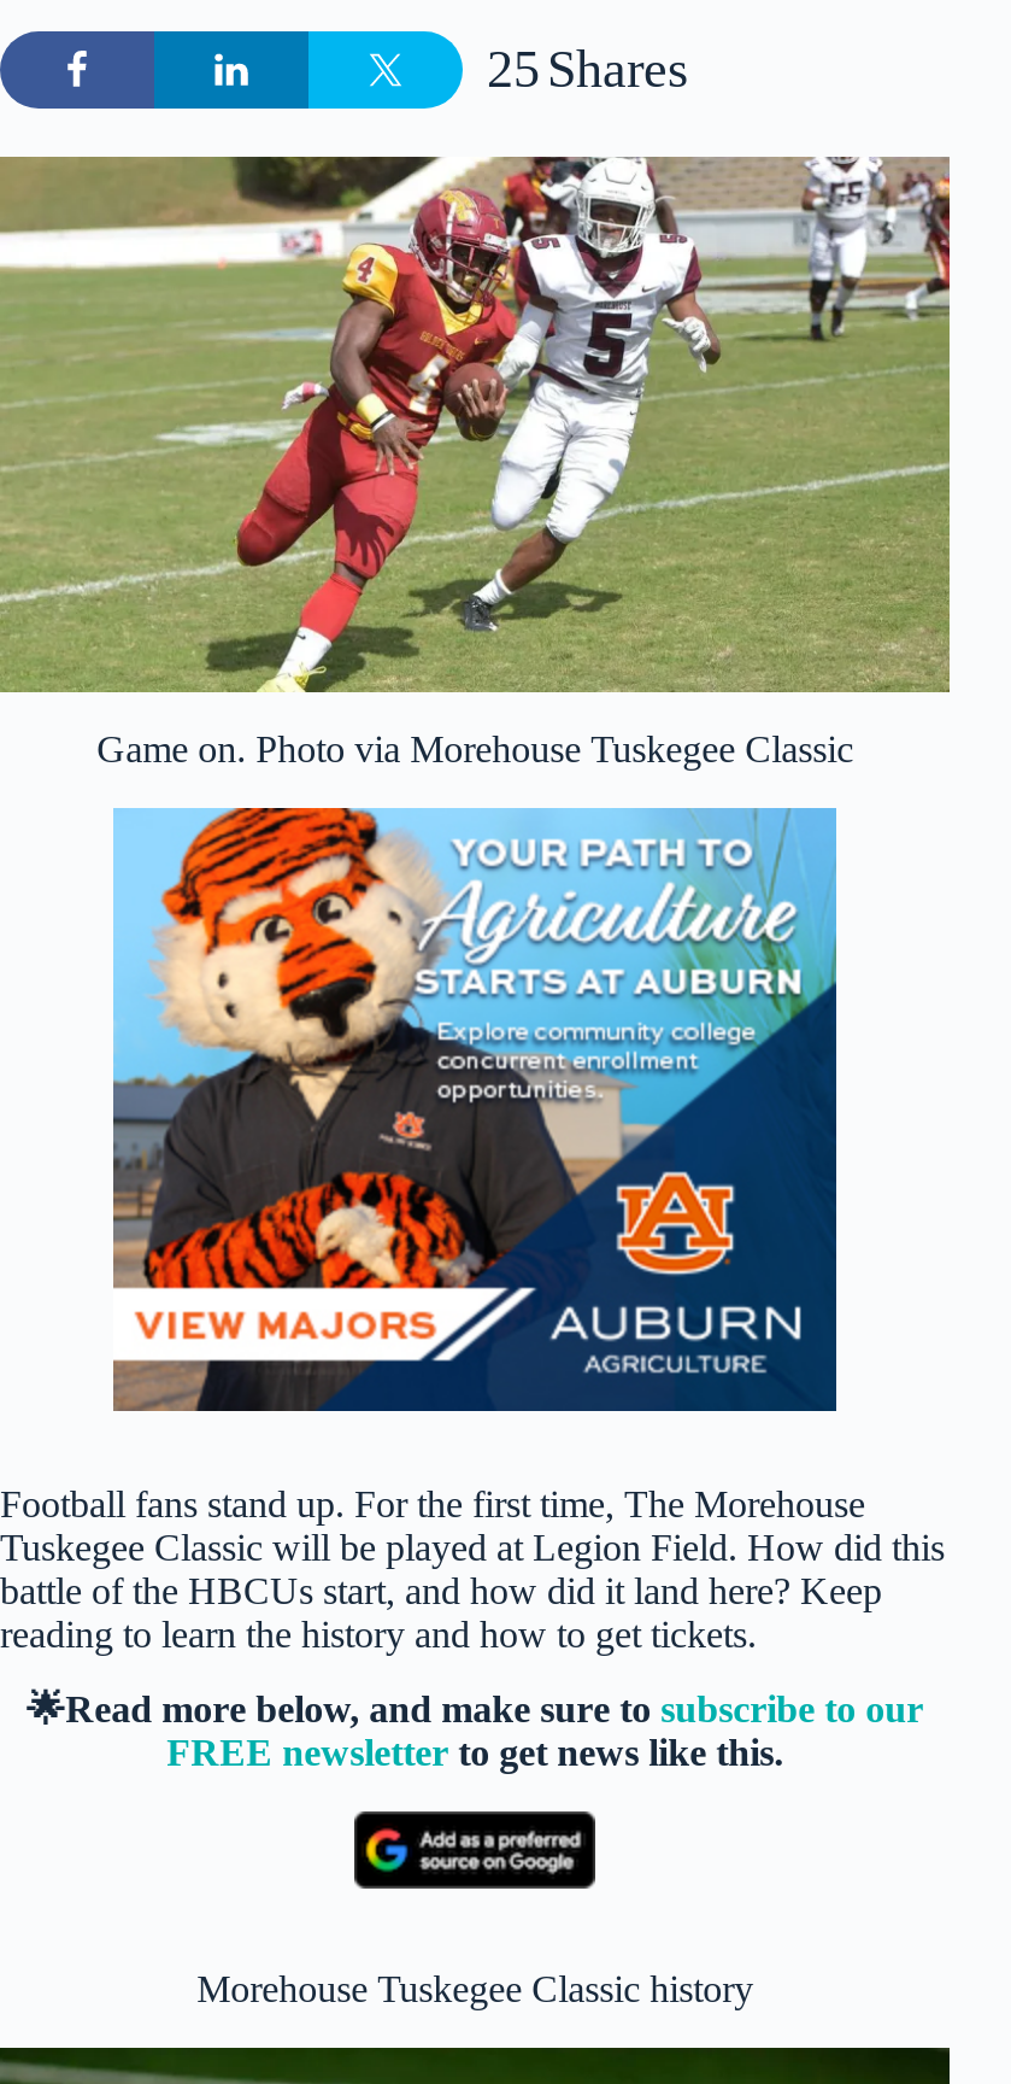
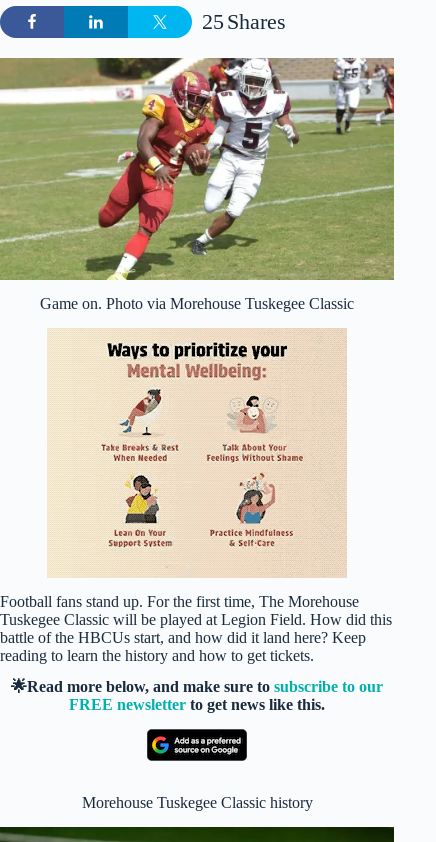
- [image]
+ [image]
